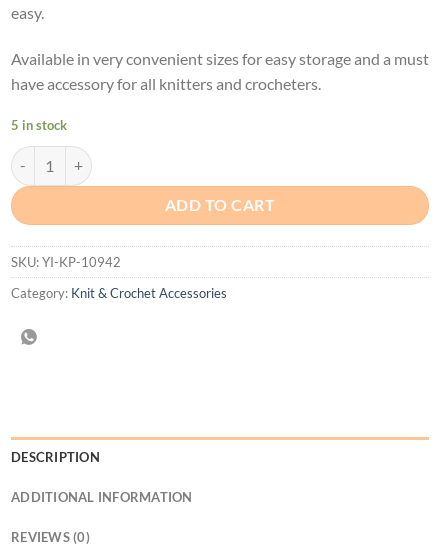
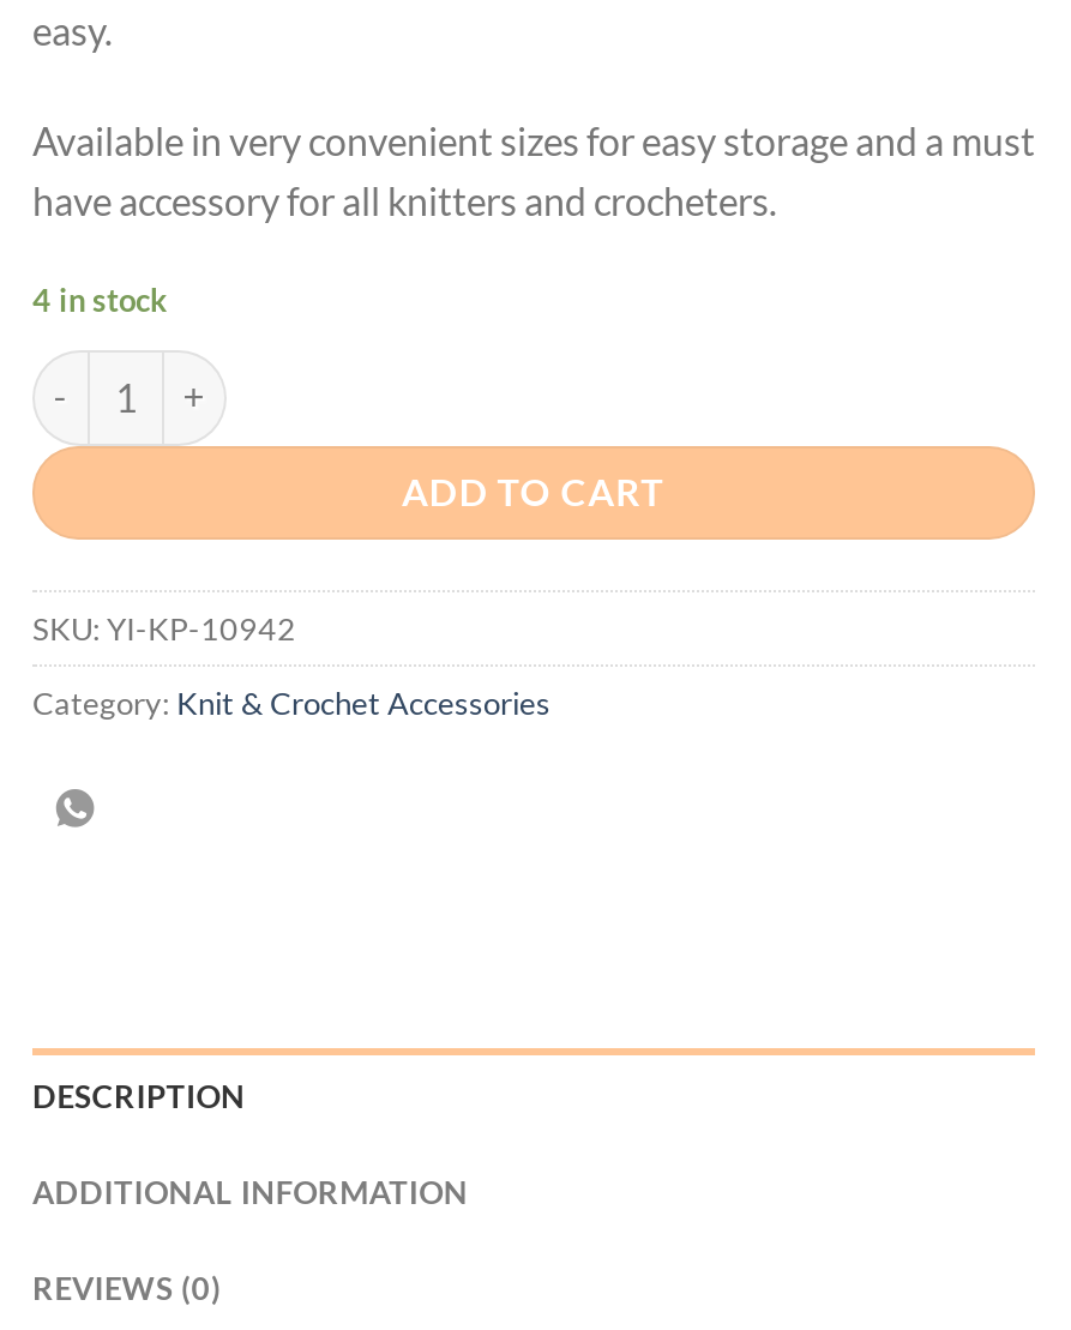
- 5 in stock
+ 4 in stock
